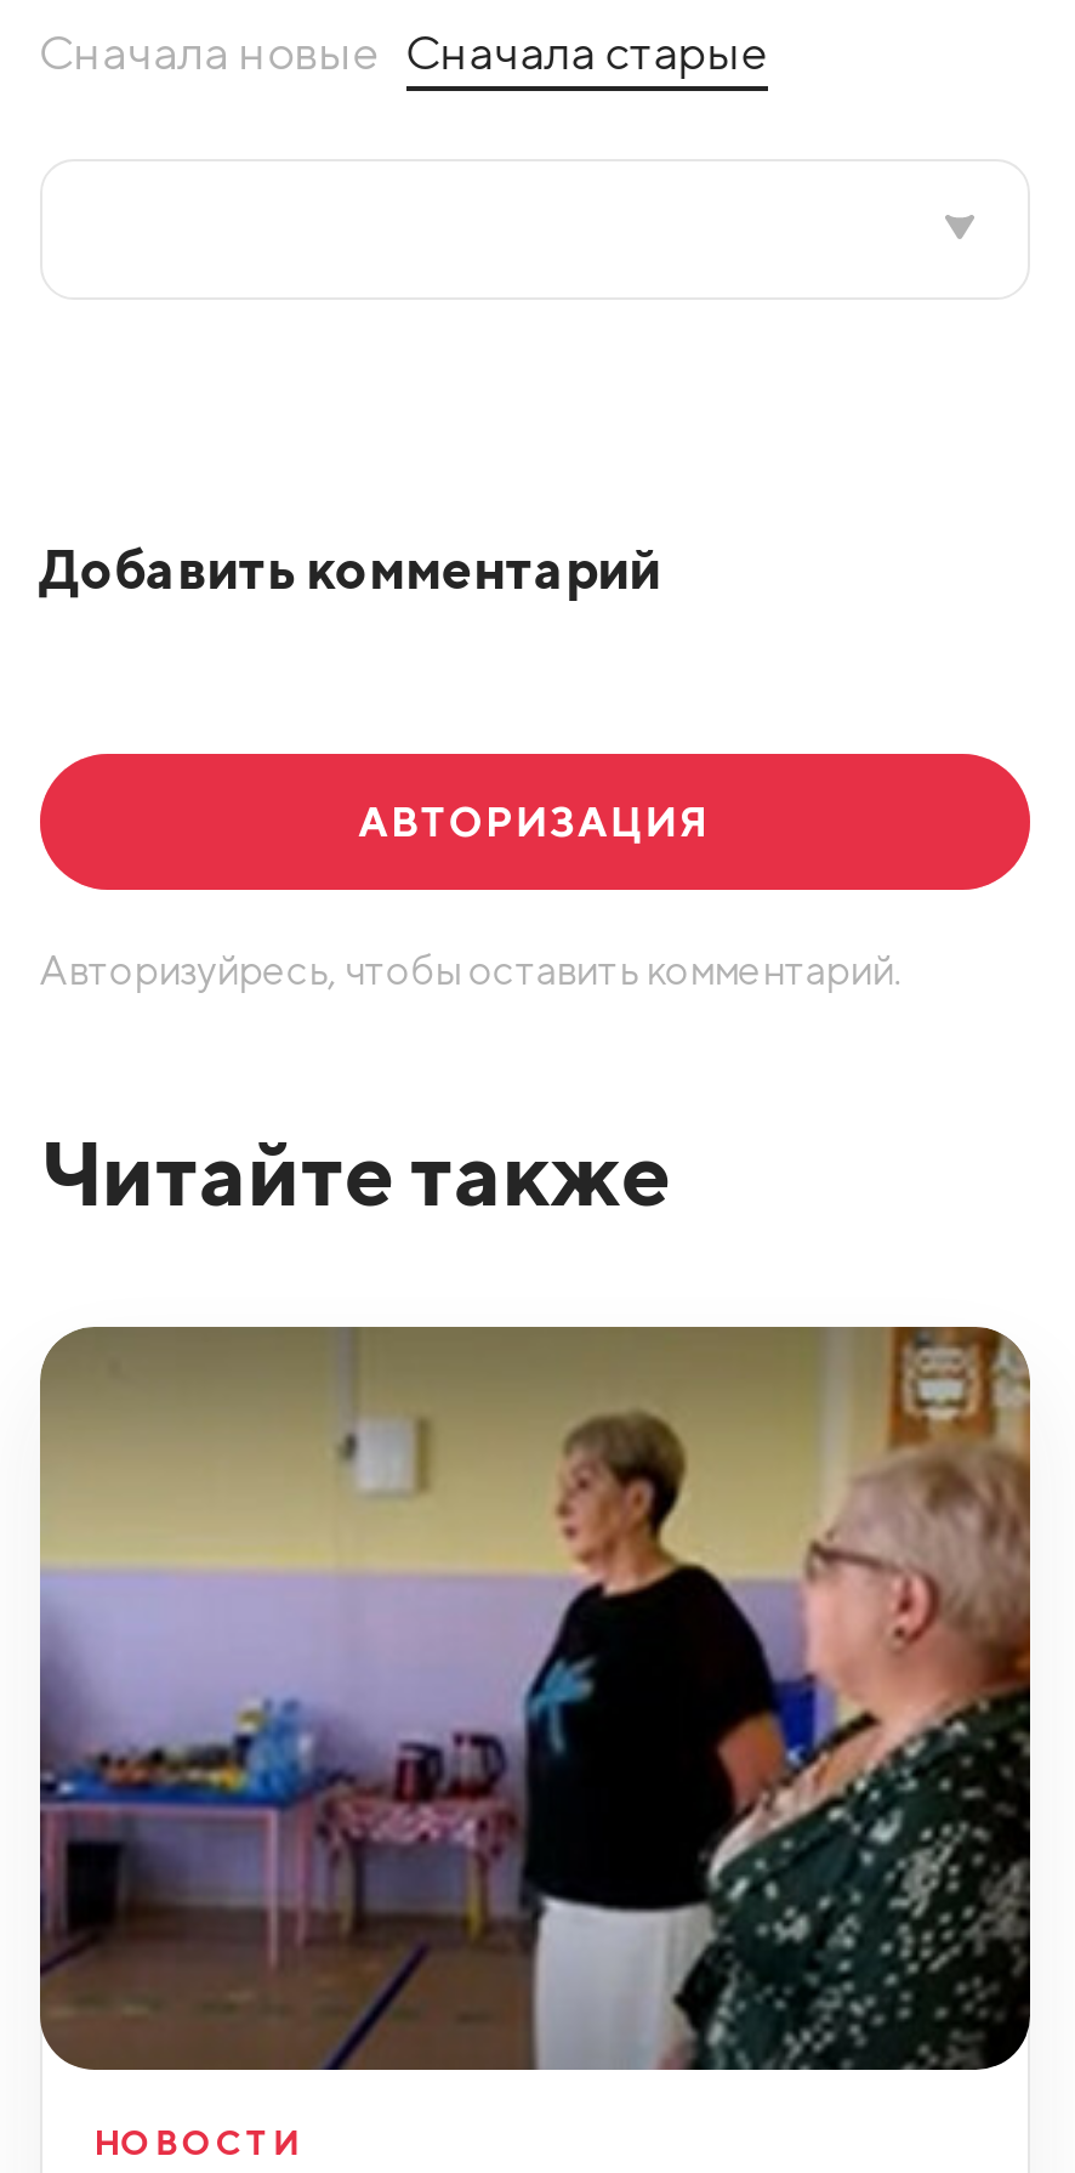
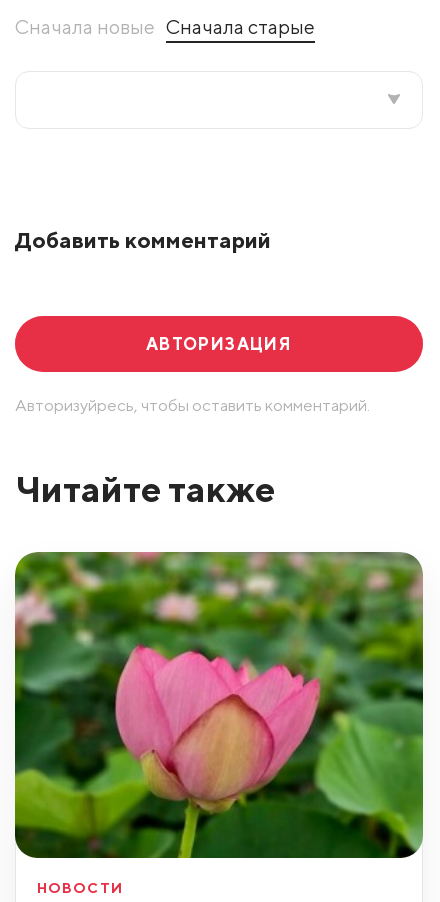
- [image]
+ [image]
